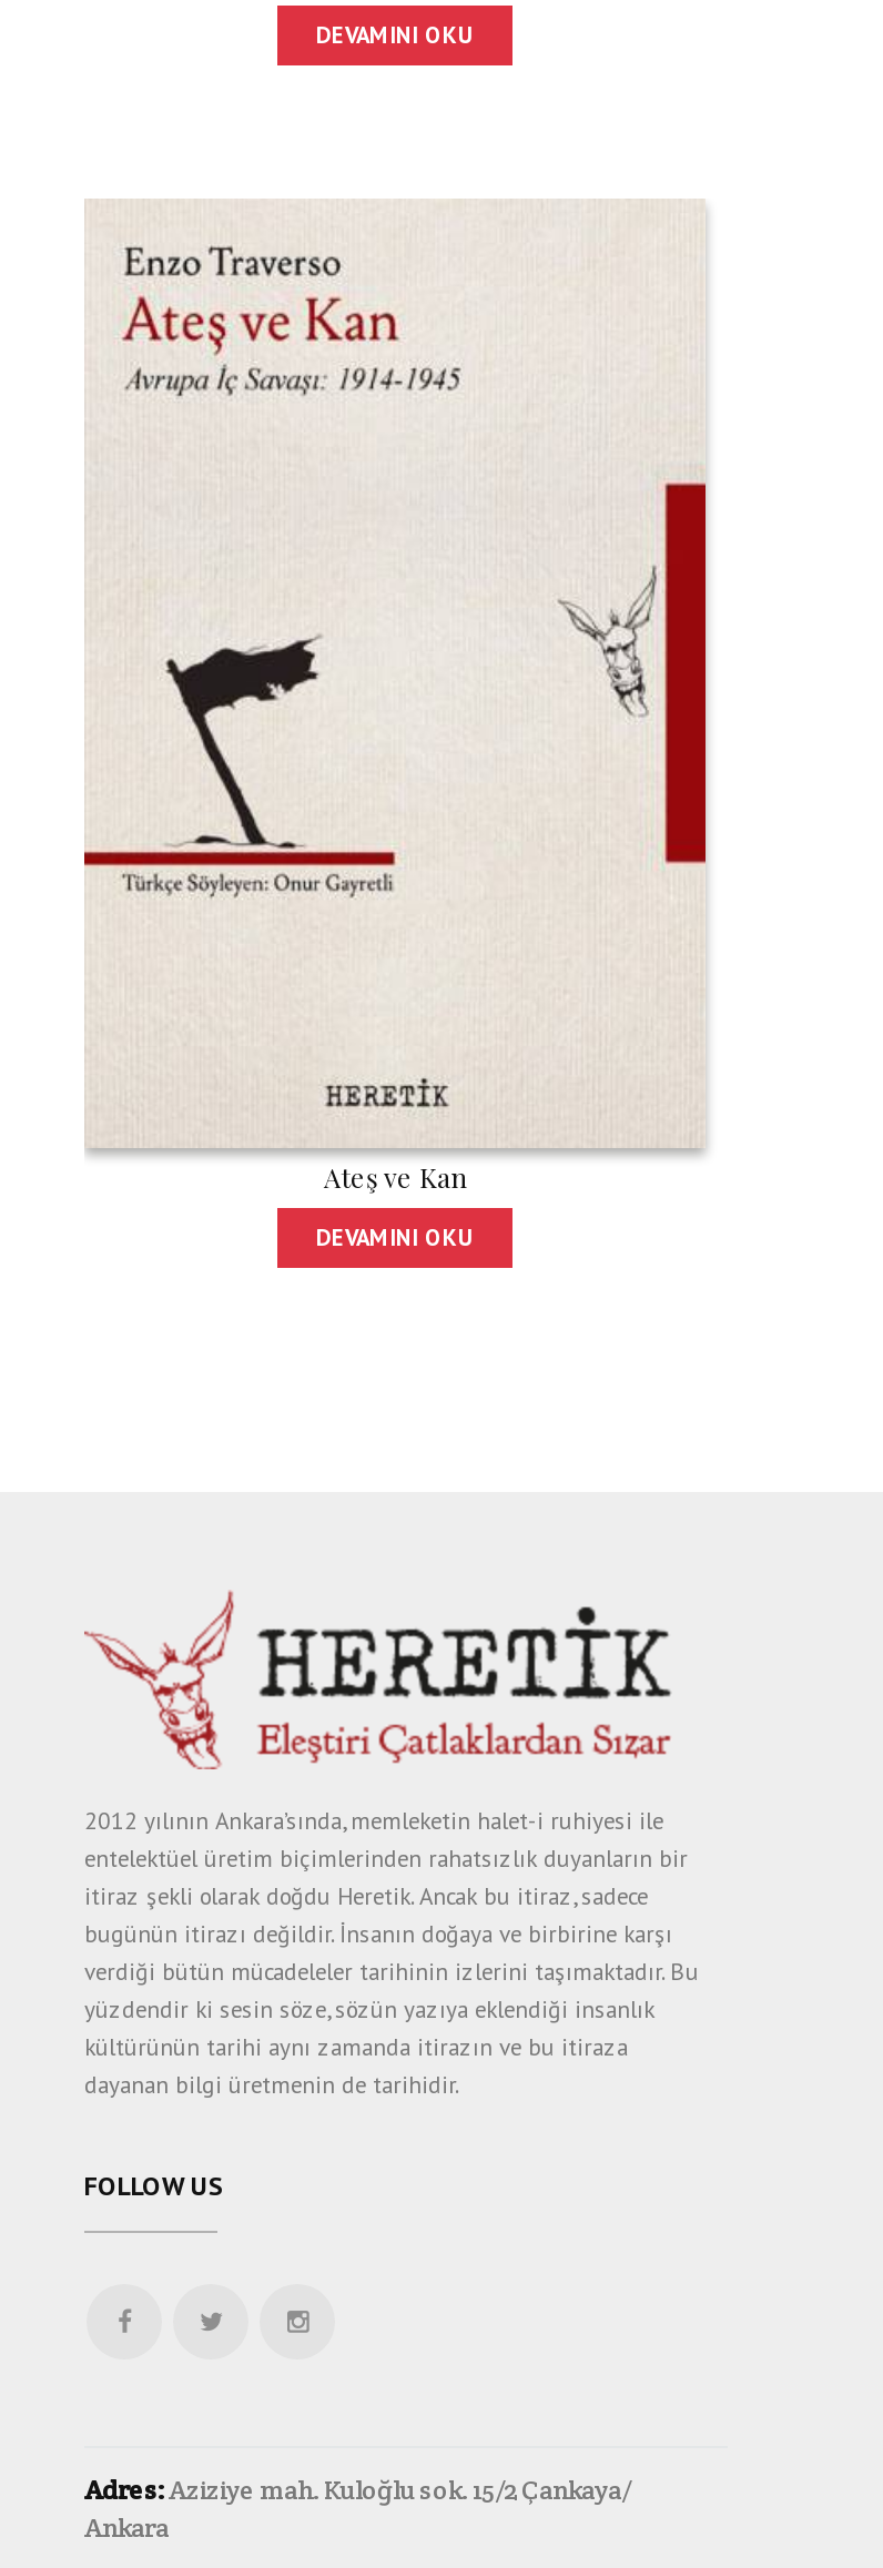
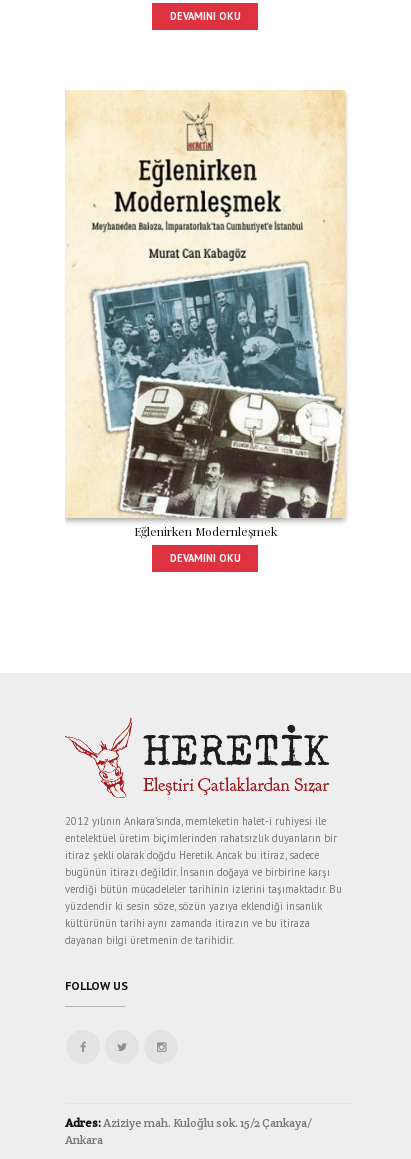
- [image]
- Ateş ve Kan
+ [image]
+ Eğlenirken Modernleşmek
